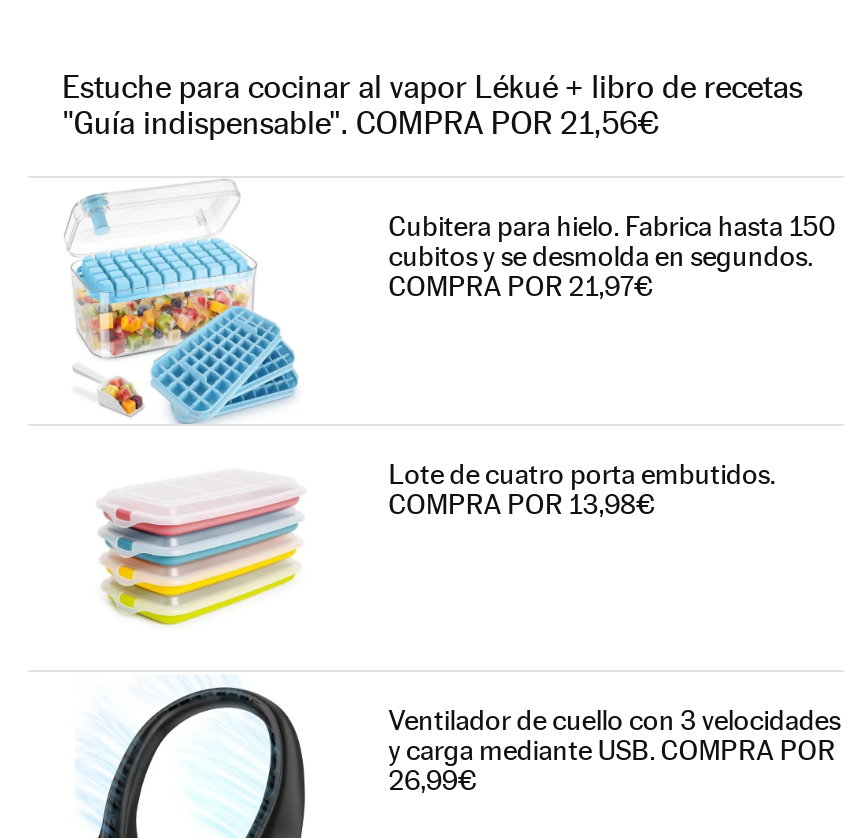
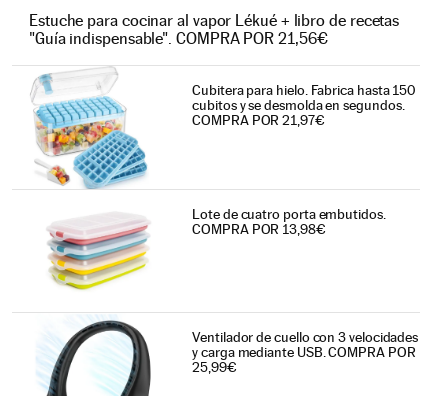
- 26,99€
+ 25,99€
